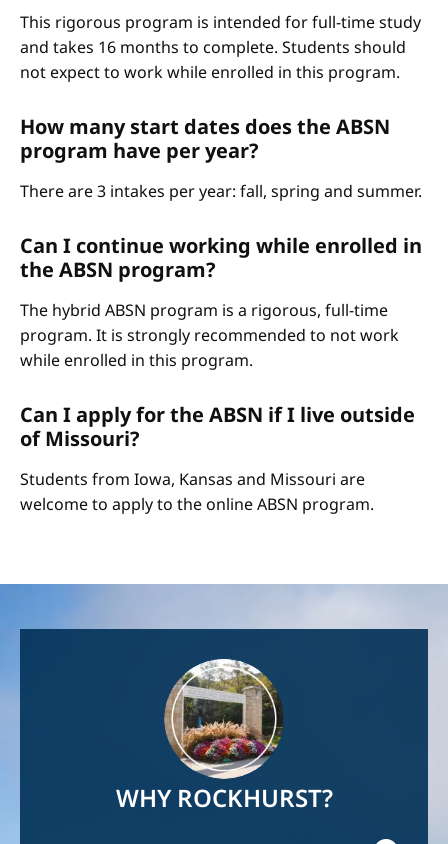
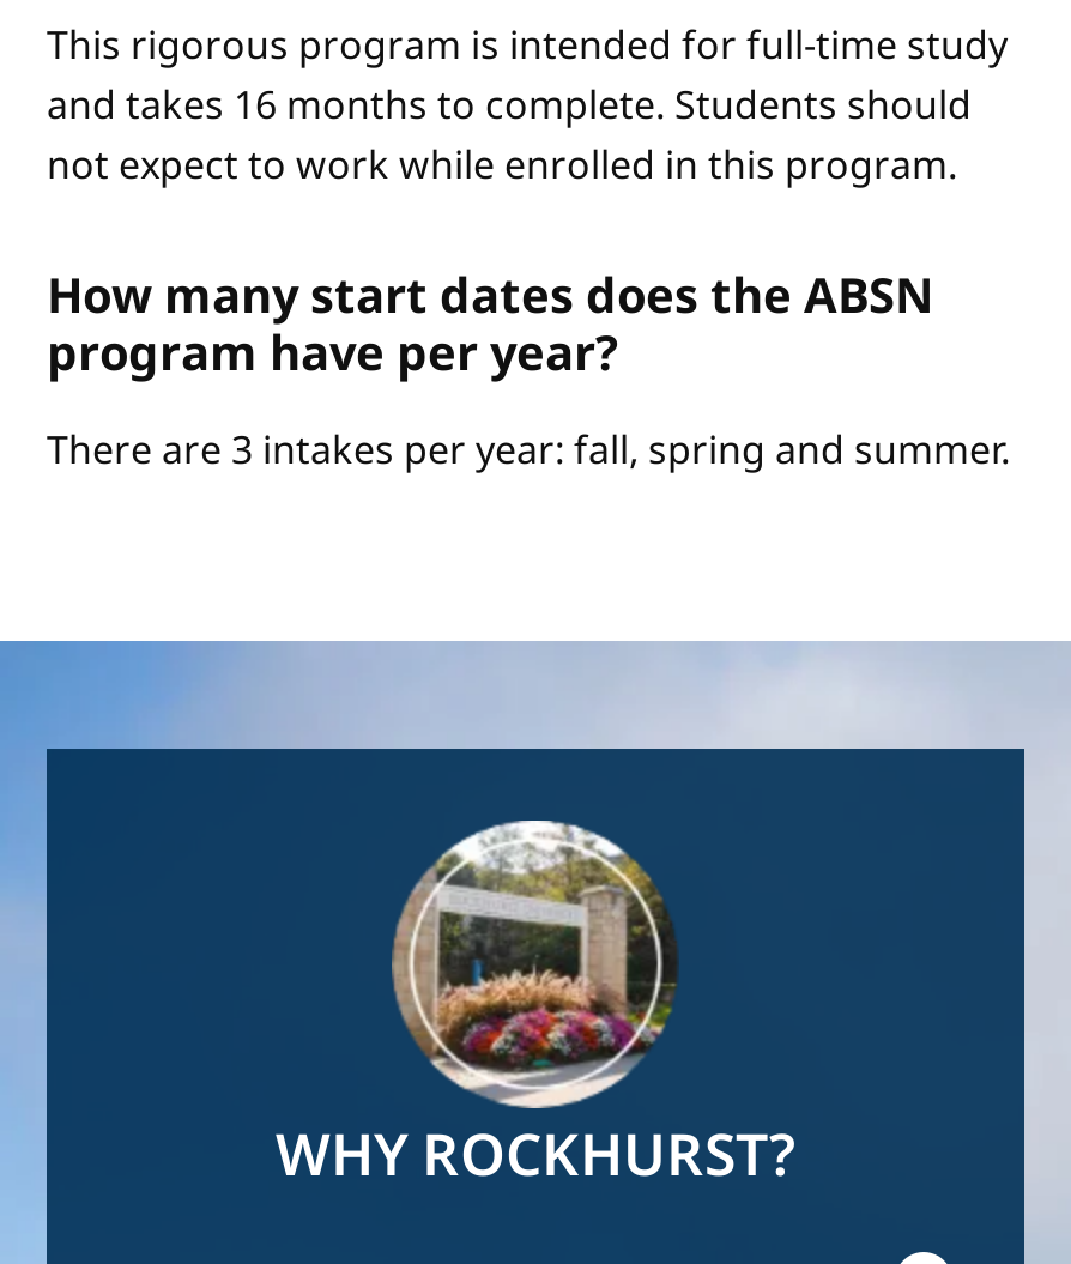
- Can I continue working while enrolled in
- the ABSN program?
- The hybrid ABSN program is a rigorous, full-time
- program. It is strongly recommended to not work
- while enrolled in this program.
- Can I apply for the ABSN if I live outside
- of Missouri?
- Students from Iowa, Kansas and Missouri are
- welcome to apply to the online ABSN program.
